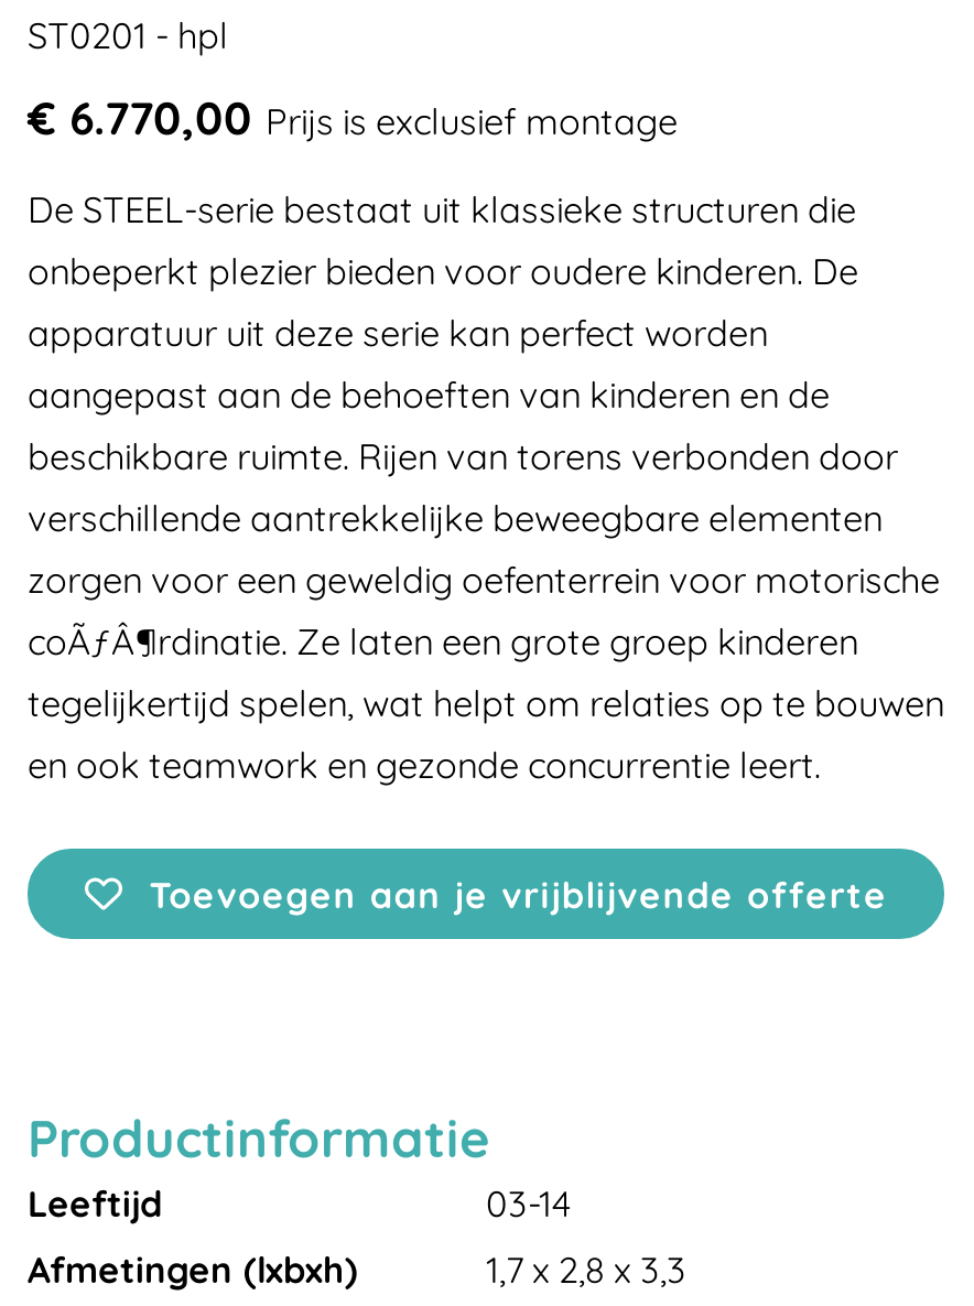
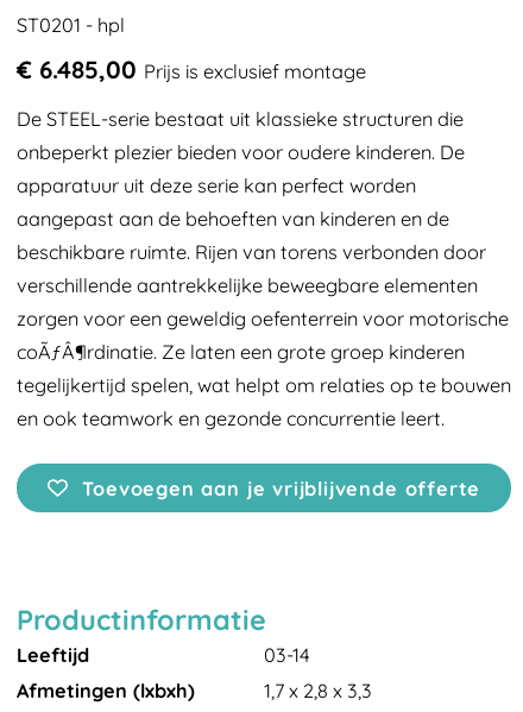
- € 6.770,00 Prijs is exclusief montage
+ € 6.485,00 Prijs is exclusief montage
